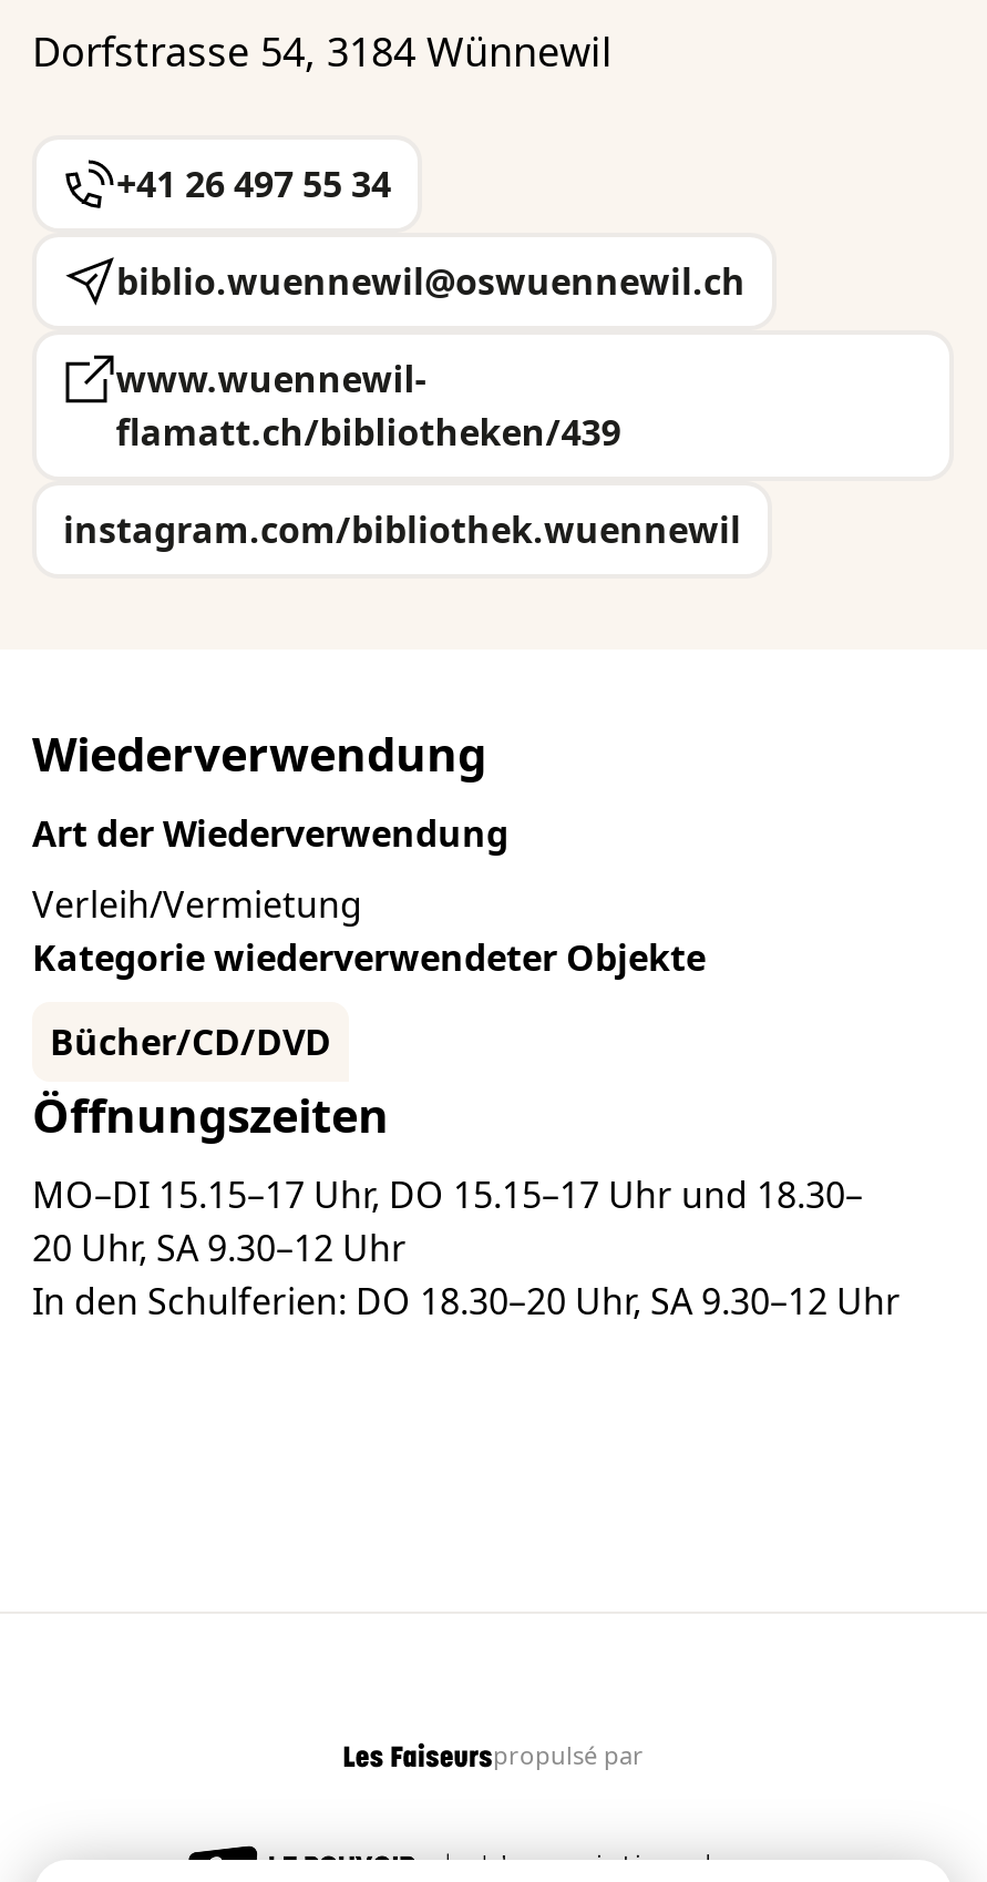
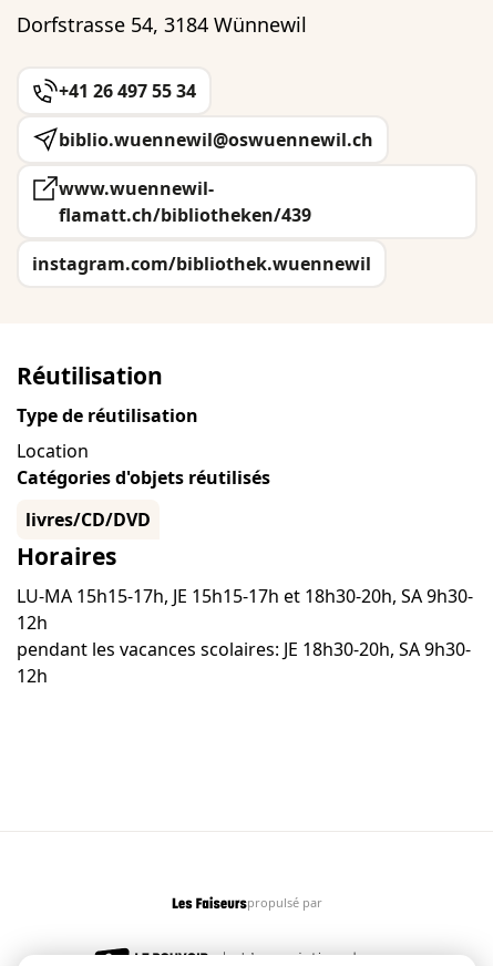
- Wiederverwendung
- Art der Wiederverwendung
+ Réutilisation
+ Type de réutilisation

- Verleih/Vermietung
- Kategorie wiederverwendeter Objekte
+ Location
+ Catégories d'objets réutilisés

- Bücher/CD/DVD
- Öffnungszeiten
- MO–DI 15.15–17 Uhr, DO 15.15–17 Uhr und 18.30–
- 20 Uhr, SA 9.30–12 Uhr
- In den Schulferien: DO 18.30–20 Uhr, SA 9.30–12 Uhr
+ livres/CD/DVD
+ Horaires
+ LU-MA 15h15-17h, JE 15h15-17h et 18h30-20h, SA 9h30-
+ 12h
+ pendant les vacances scolaires: JE 18h30-20h, SA 9h30-
+ 12h
